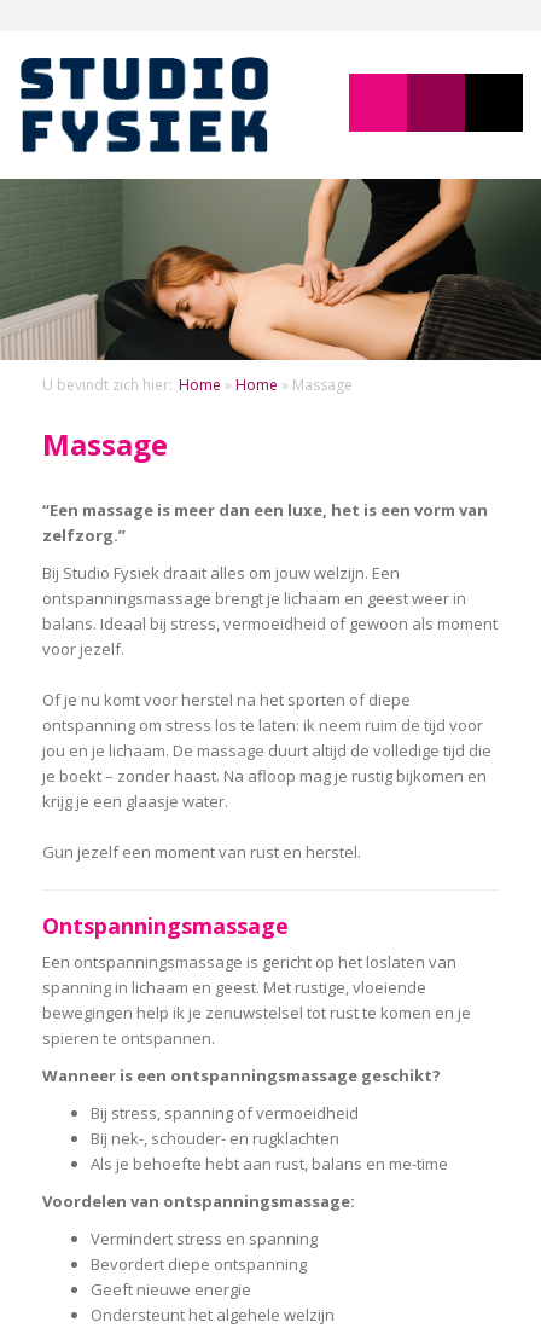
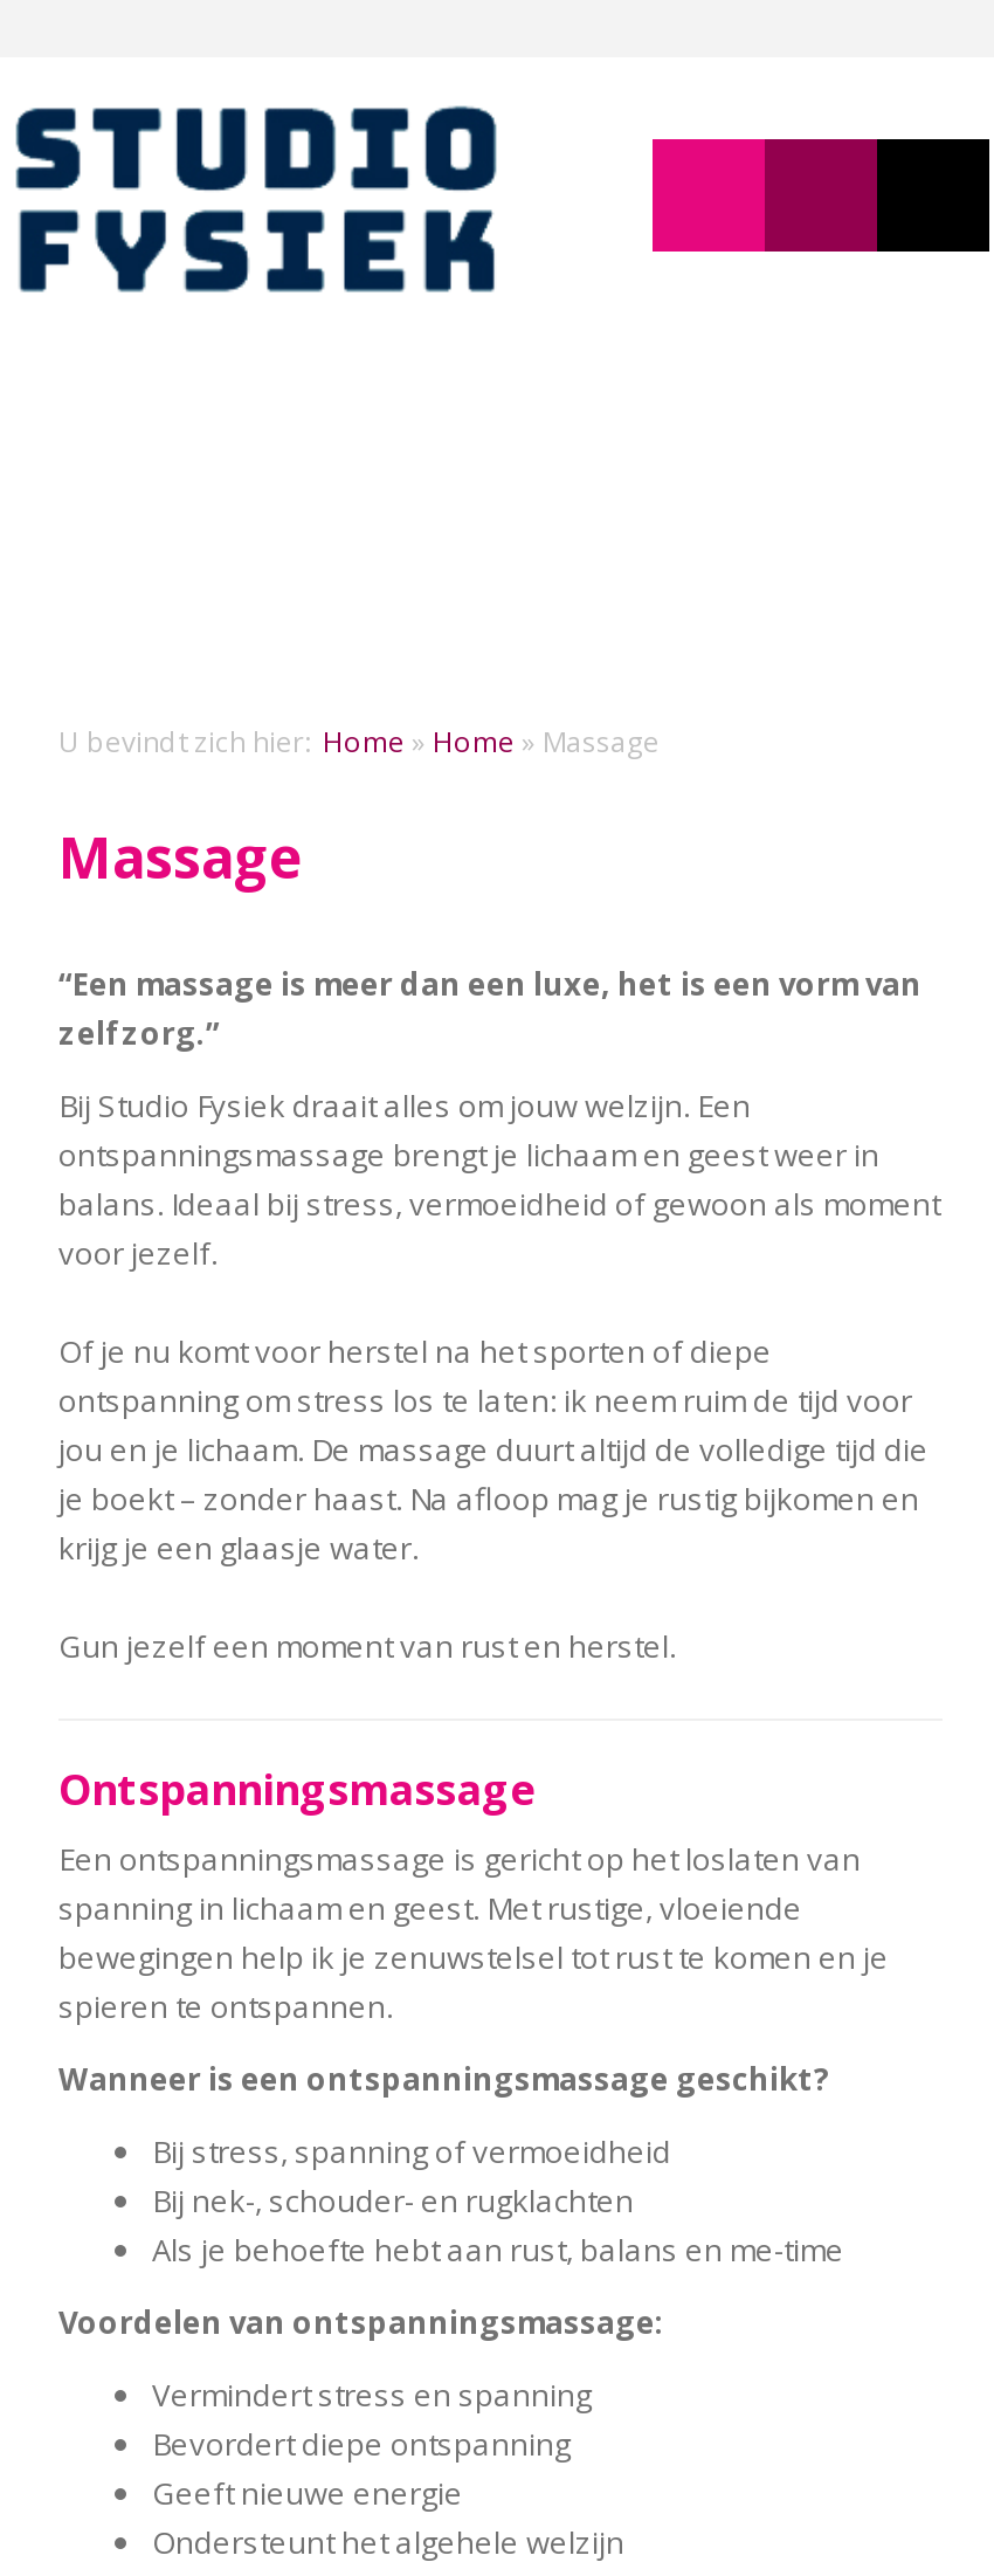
- [image]
